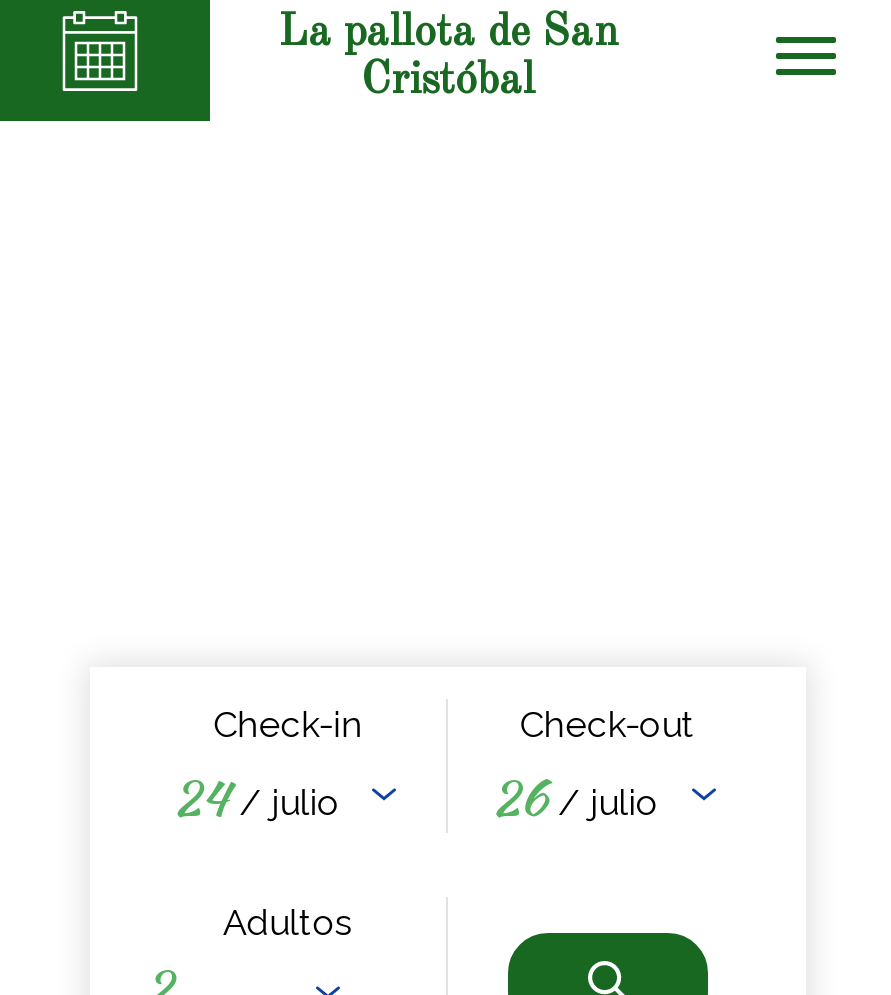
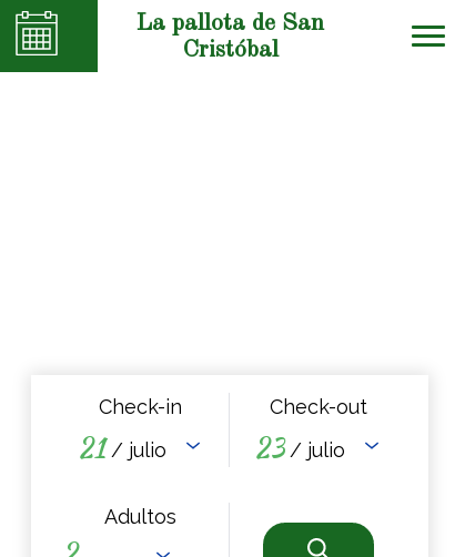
- 24 / julio
+ 21 / julio

- 26 / julio
+ 23 / julio
